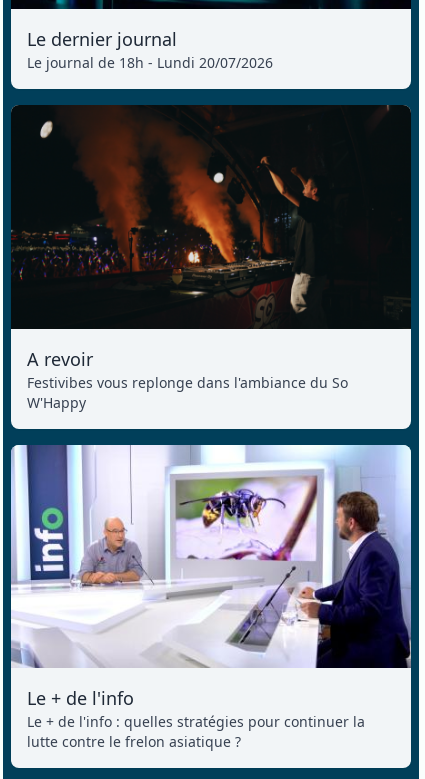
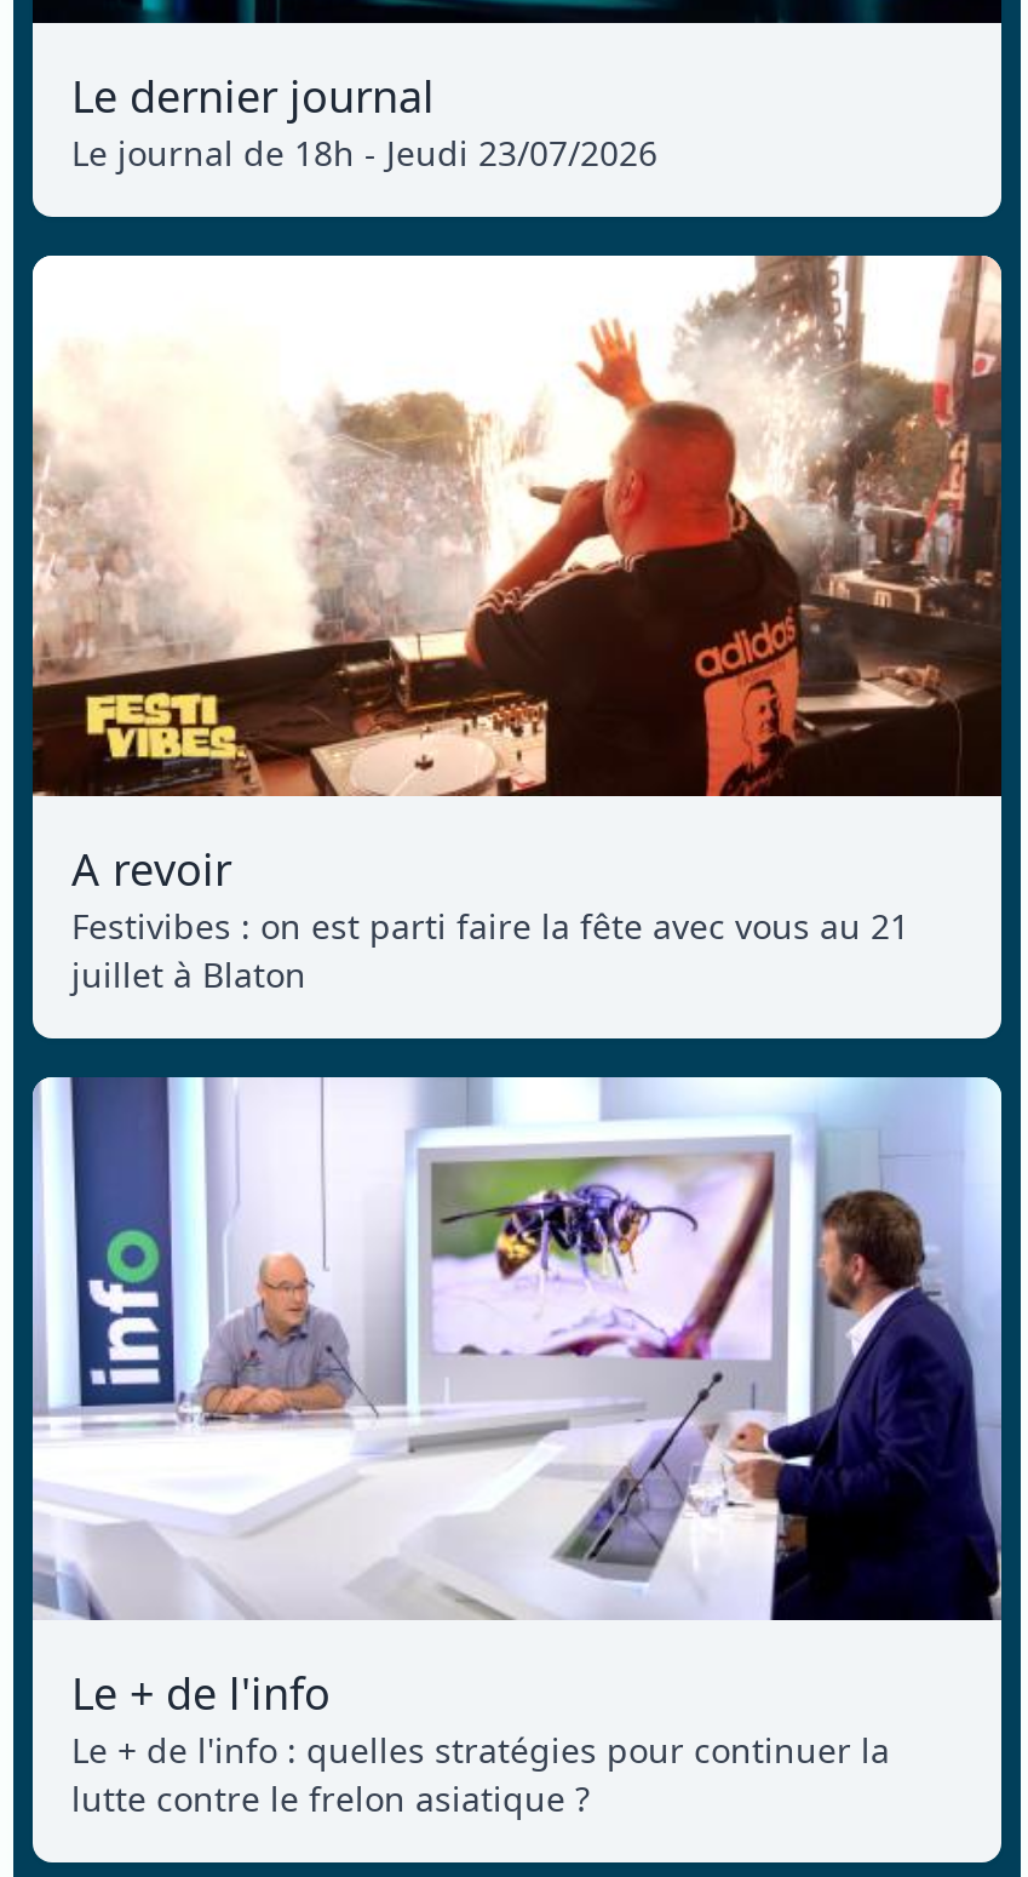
- Le journal de 18h - Lundi 20/07/2026
+ Le journal de 18h - Jeudi 23/07/2026

- [image]
+ [image]

- Festivibes vous replonge dans l'ambiance du So
- W'Happy
+ Festivibes : on est parti faire la fête avec vous au 21
+ juillet à Blaton
